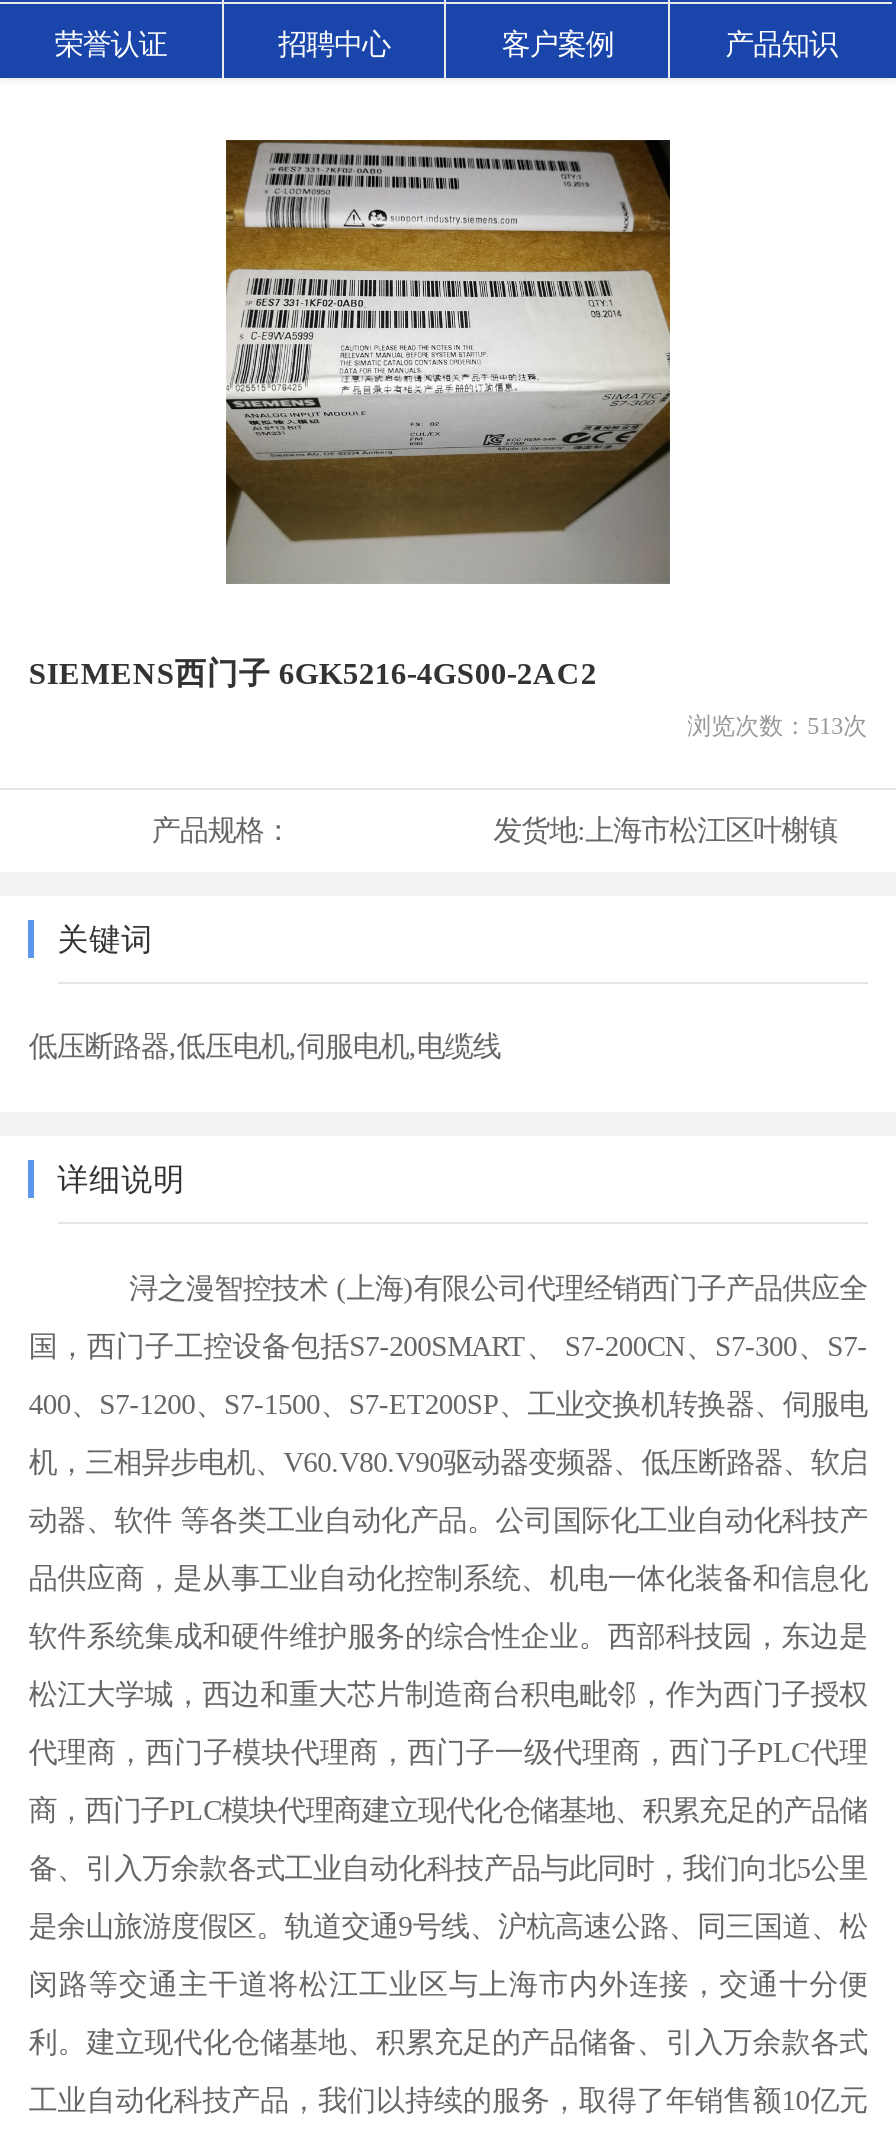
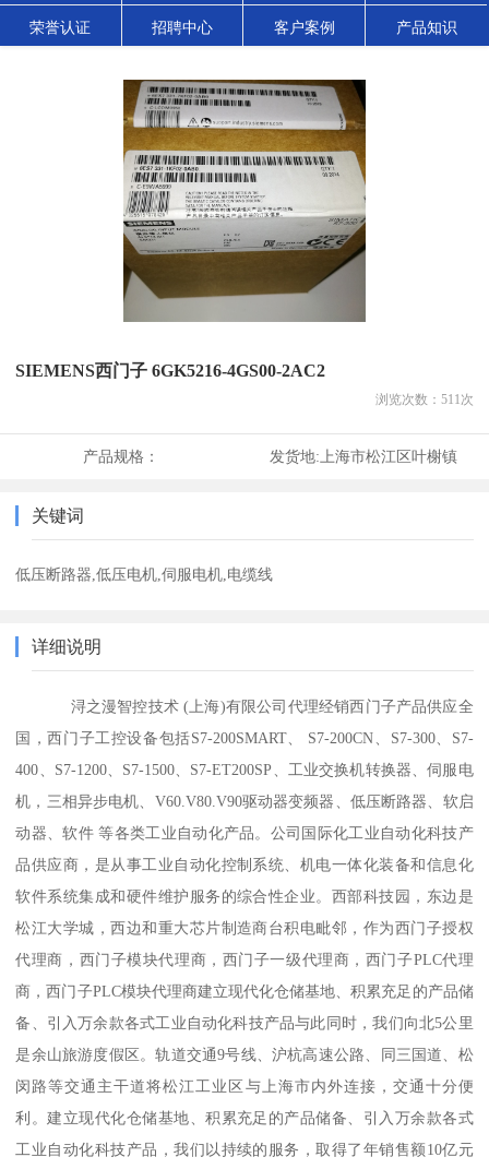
- 浏览次数：513次
+ 浏览次数：511次
